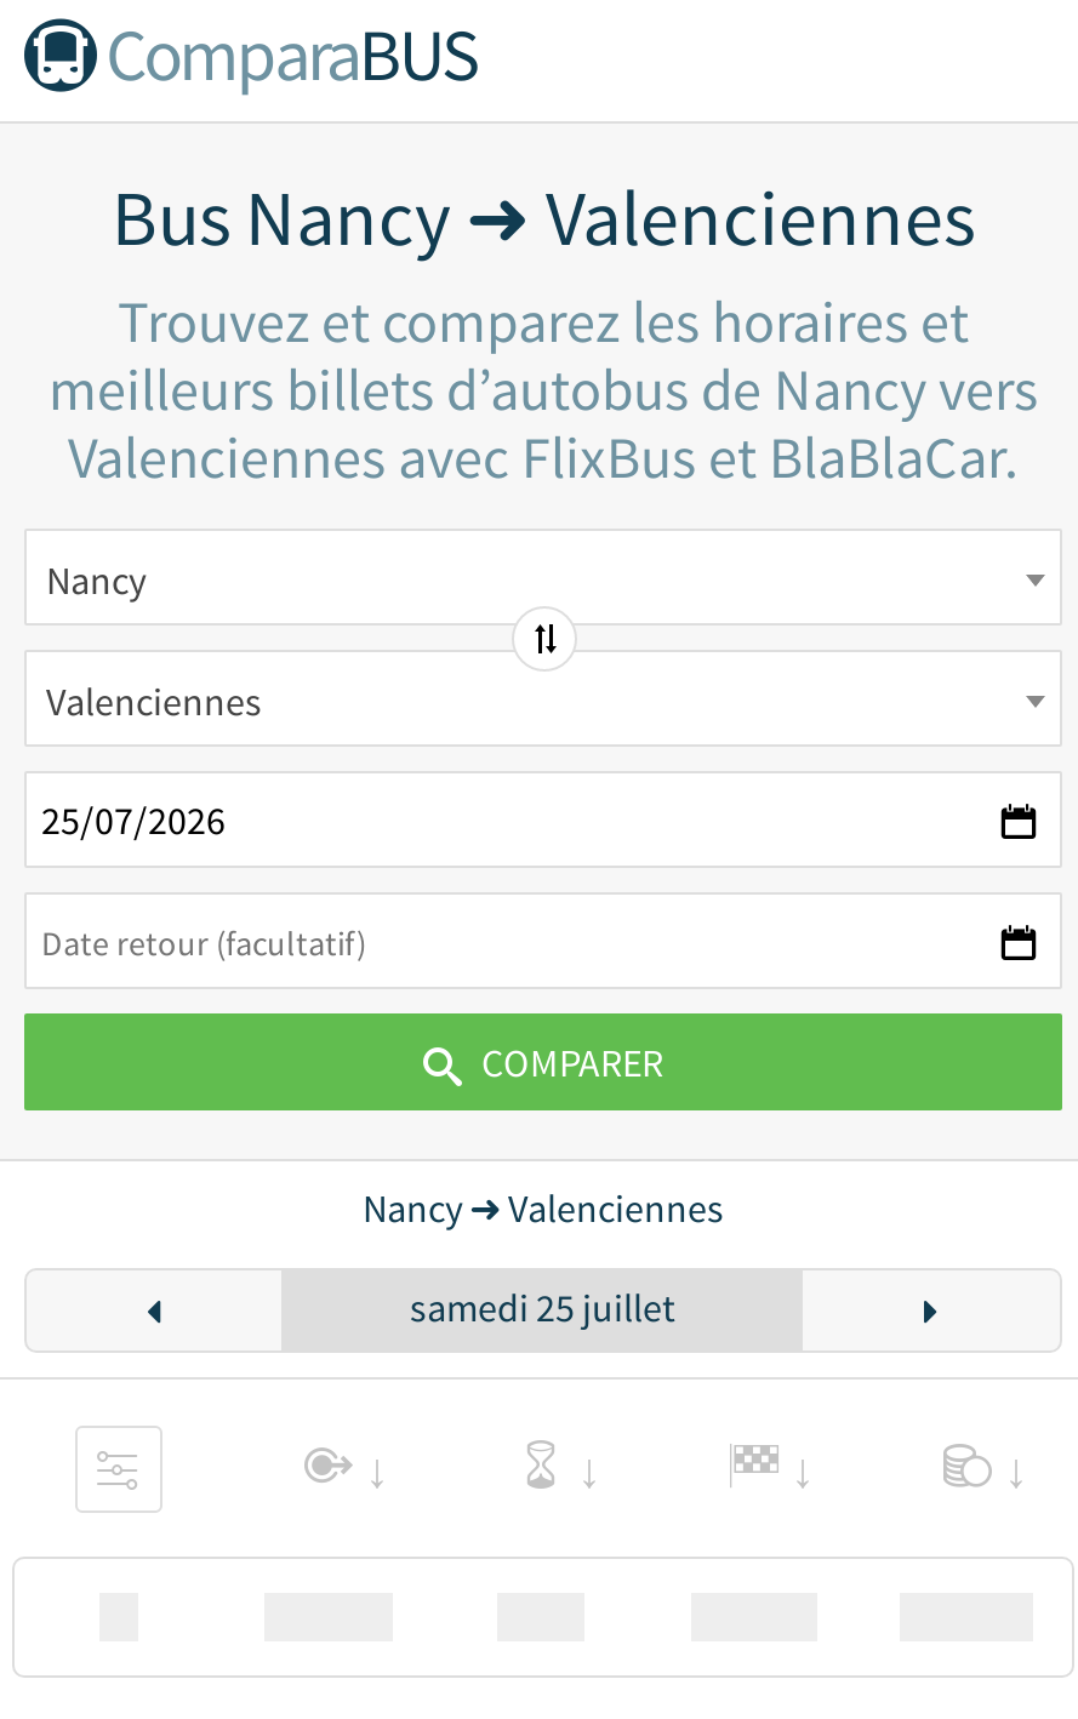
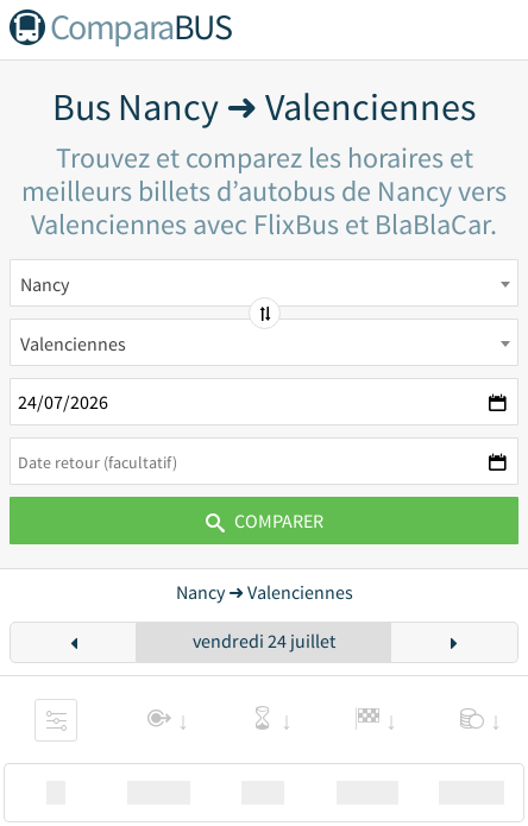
- samedi 25 juillet
+ vendredi 24 juillet
